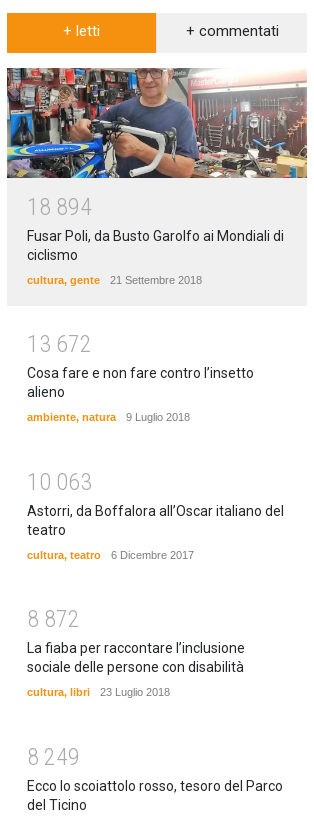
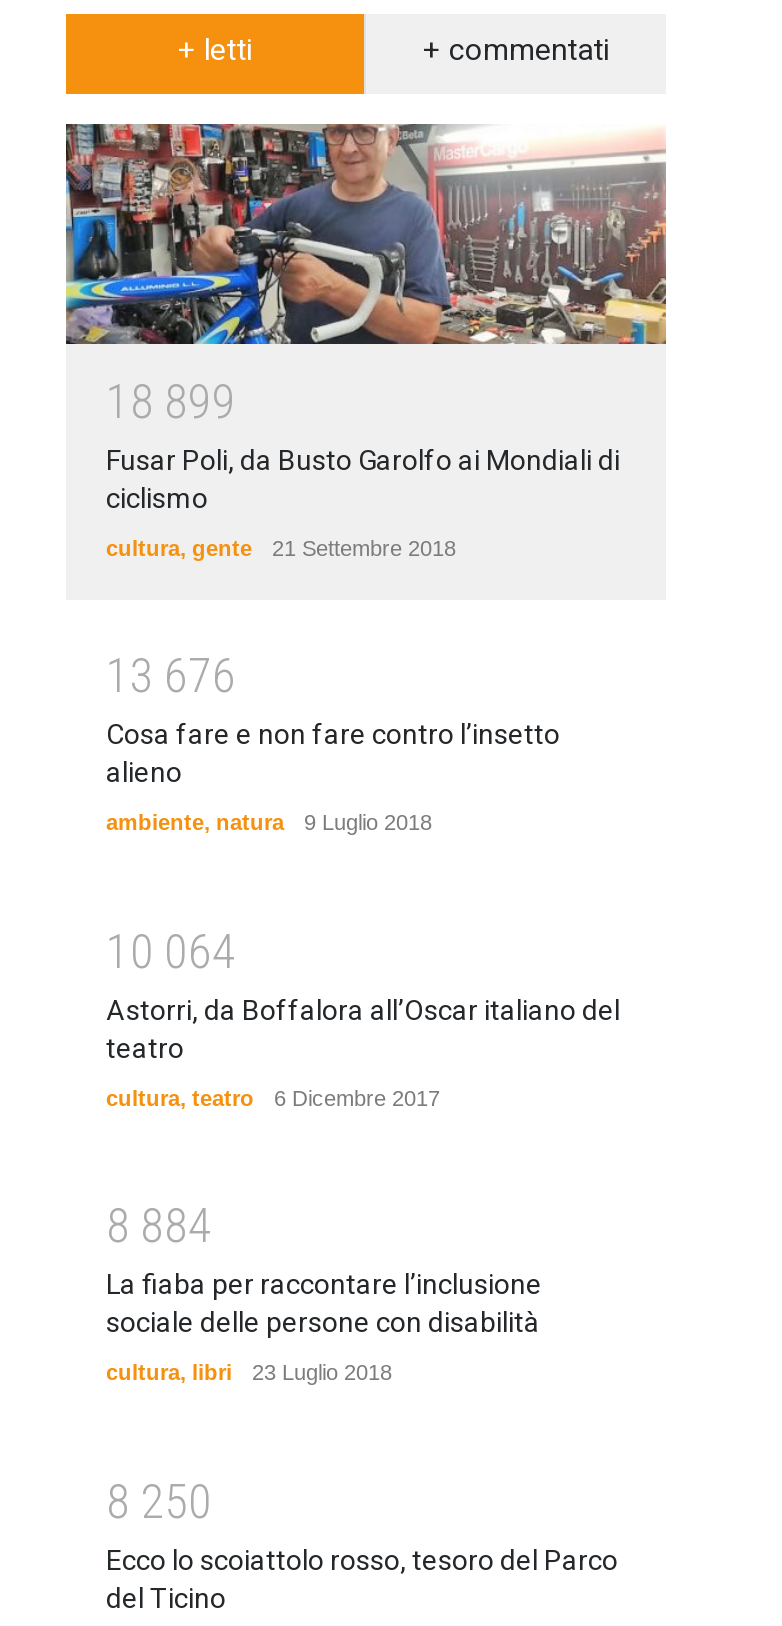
- 1 8 894
+ 1 8 899

- 1 3 672
+ 1 3 676

- 1 0 063
+ 1 0 064

- 8 872
+ 8 884

- 8 249
+ 8 250
